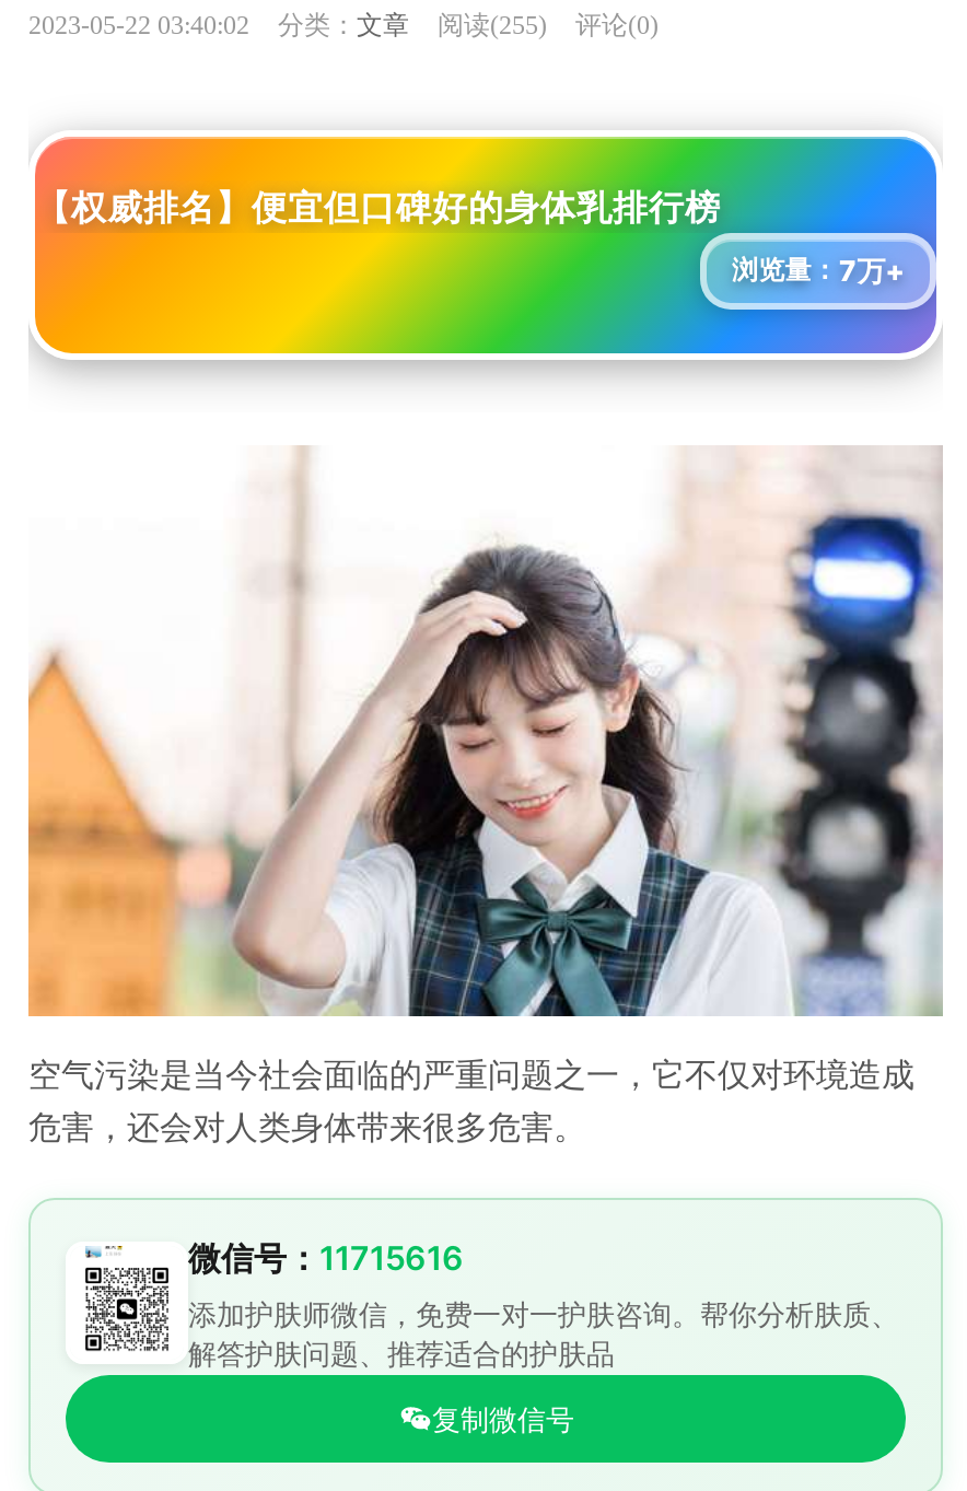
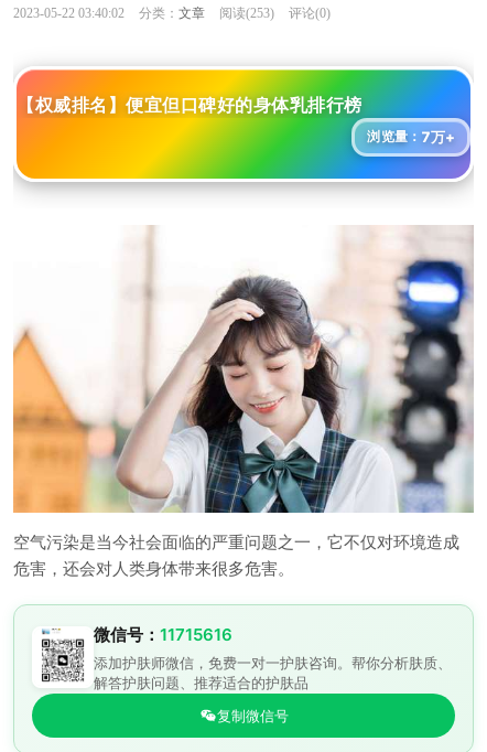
- 2023-05-22 03:40:02 分类：文章 阅读(255) 评论(0)
+ 2023-05-22 03:40:02 分类：文章 阅读(253) 评论(0)
